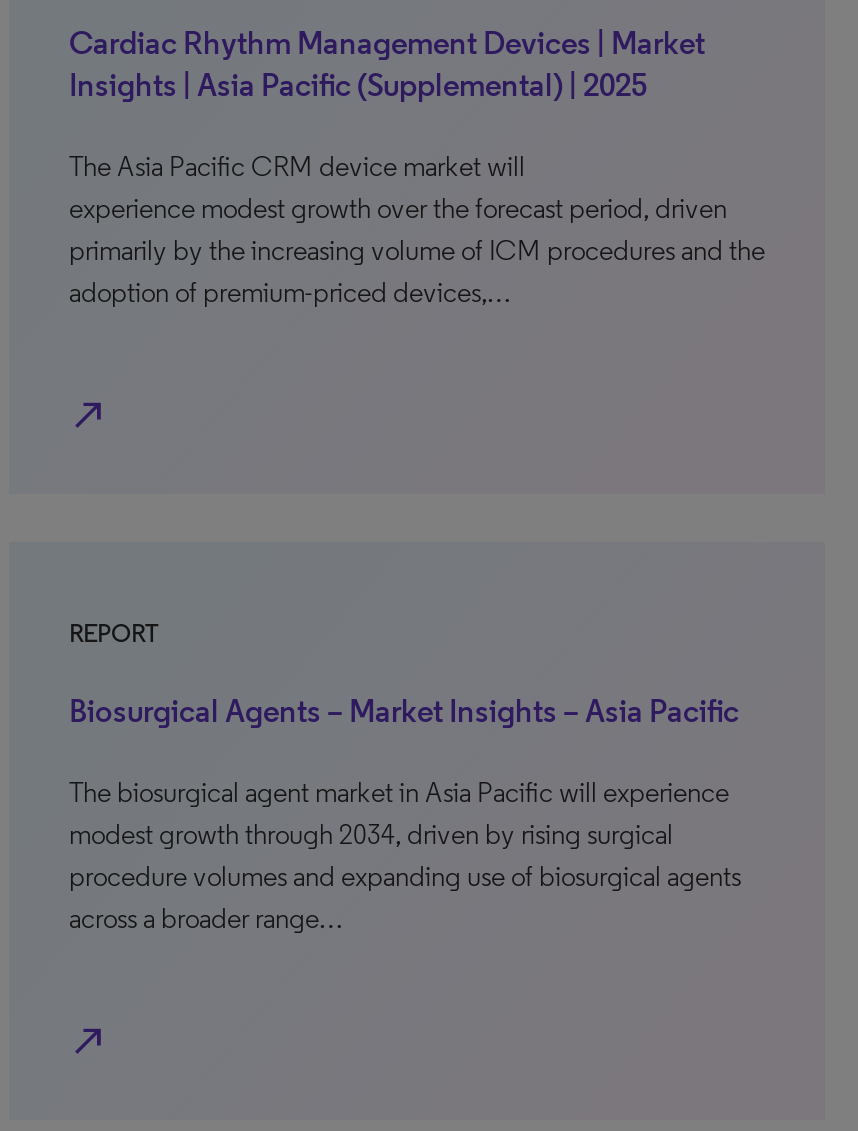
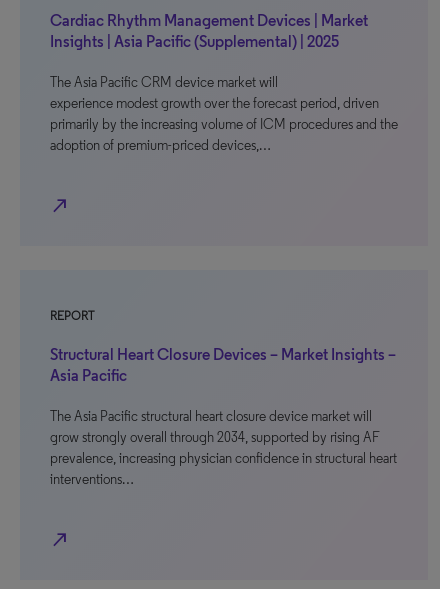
- Biosurgical Agents – Market Insights – Asia Pacific
+ Structural Heart Closure Devices – Market Insights –
+ Asia Pacific

- The biosurgical agent market in Asia Pacific will experience
- modest growth through 2034, driven by rising surgical
- procedure volumes and expanding use of biosurgical agents
- across a broader range…
+ The Asia Pacific structural heart closure device market will
+ grow strongly overall through 2034, supported by rising AF
+ prevalence, increasing physician confidence in structural heart
+ interventions…
